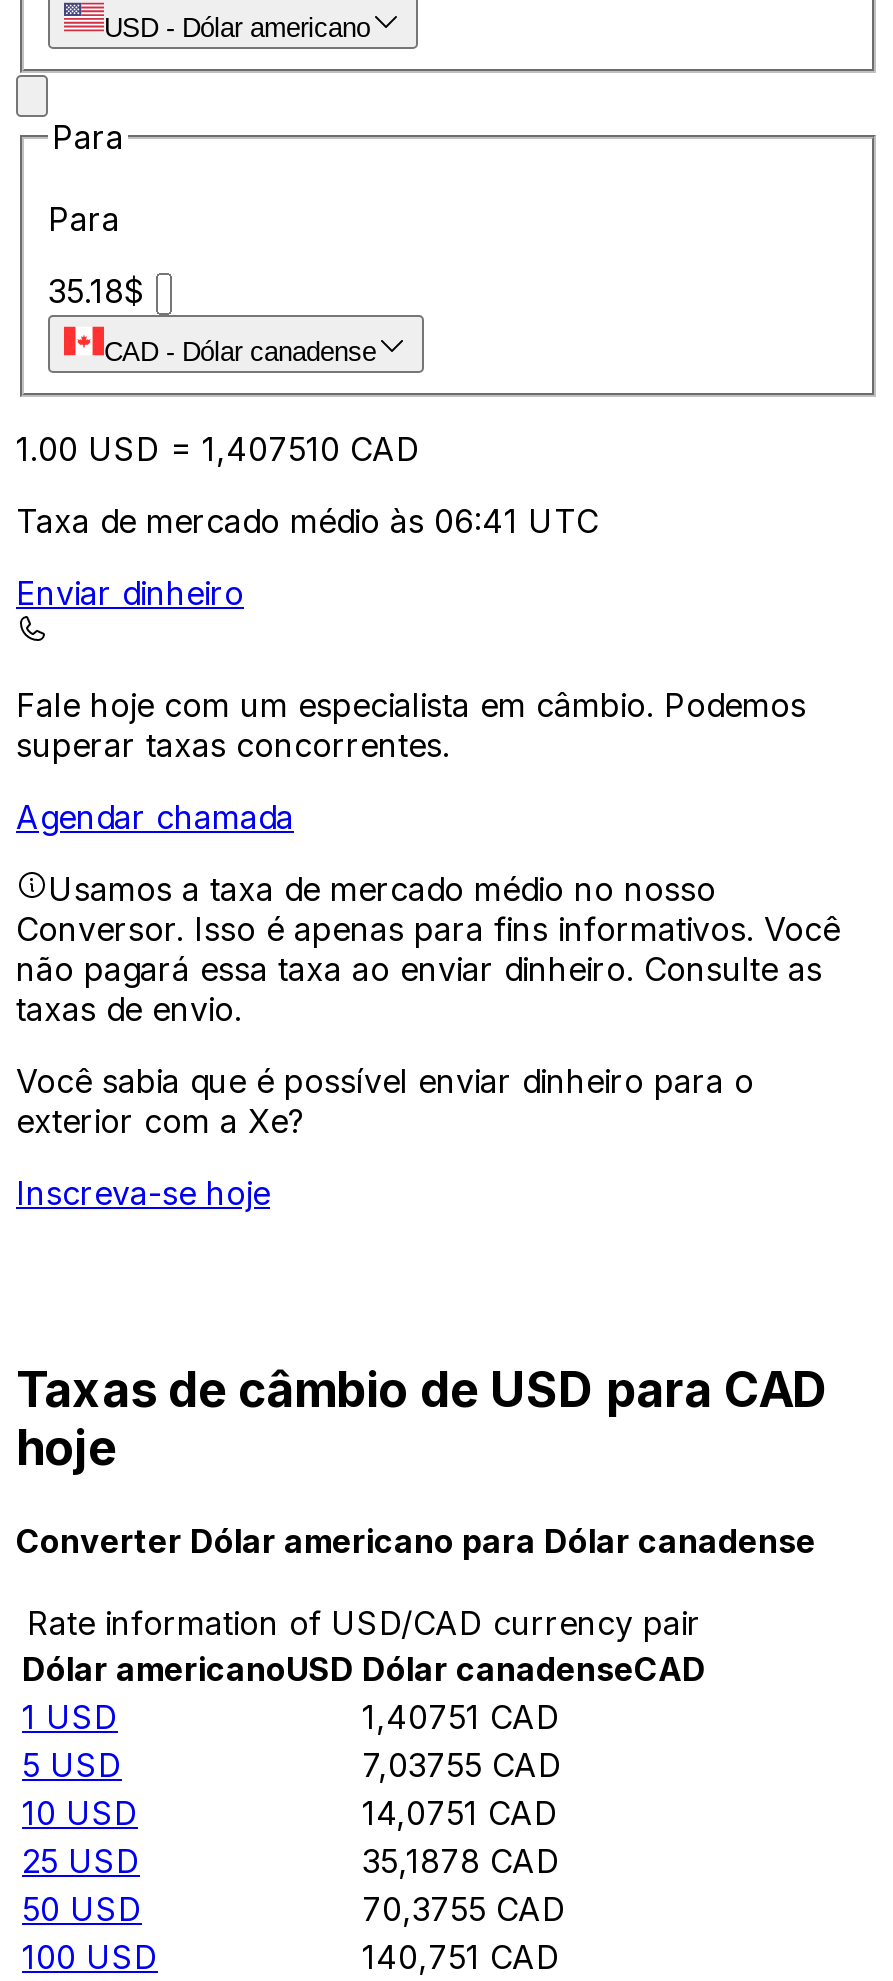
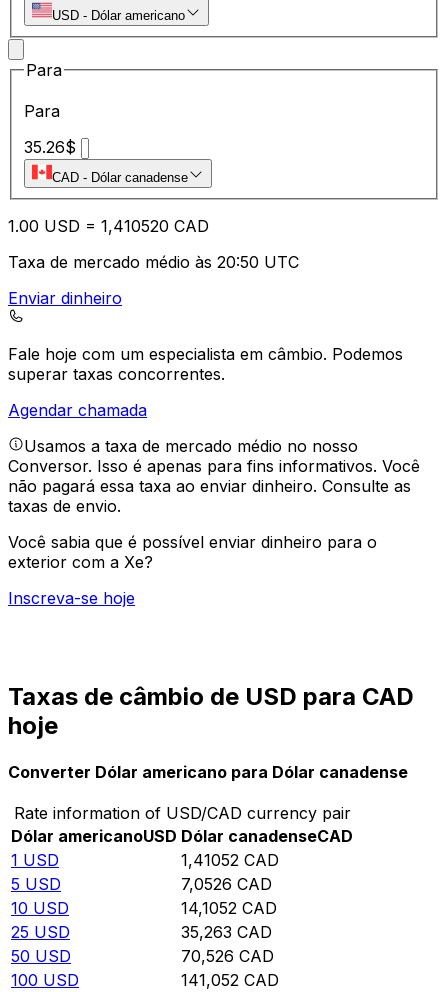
- 35.18$
+ 35.26$

- 1.00 USD = 1, 407510 CAD
+ 1.00 USD = 1, 410520 CAD

- Taxa de mercado médio às 06:41 UTC
+ Taxa de mercado médio às 20:50 UTC

- 1,40751 CAD
+ 1,41052 CAD

- 7,03755 CAD
+ 7,0526 CAD

- 14,0751 CAD
+ 14,1052 CAD

- 35,1878 CAD
+ 35,263 CAD

- 70,3755 CAD
+ 70,526 CAD

- 140,751 CAD
+ 141,052 CAD
